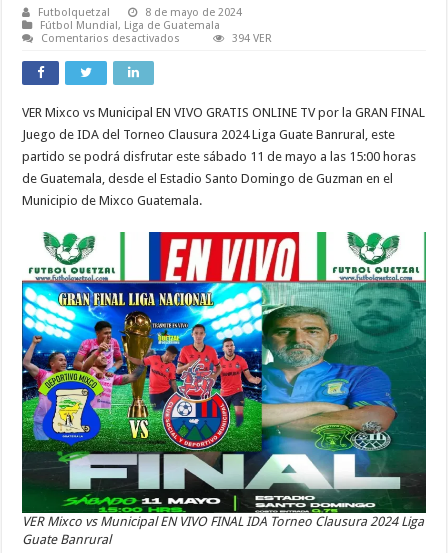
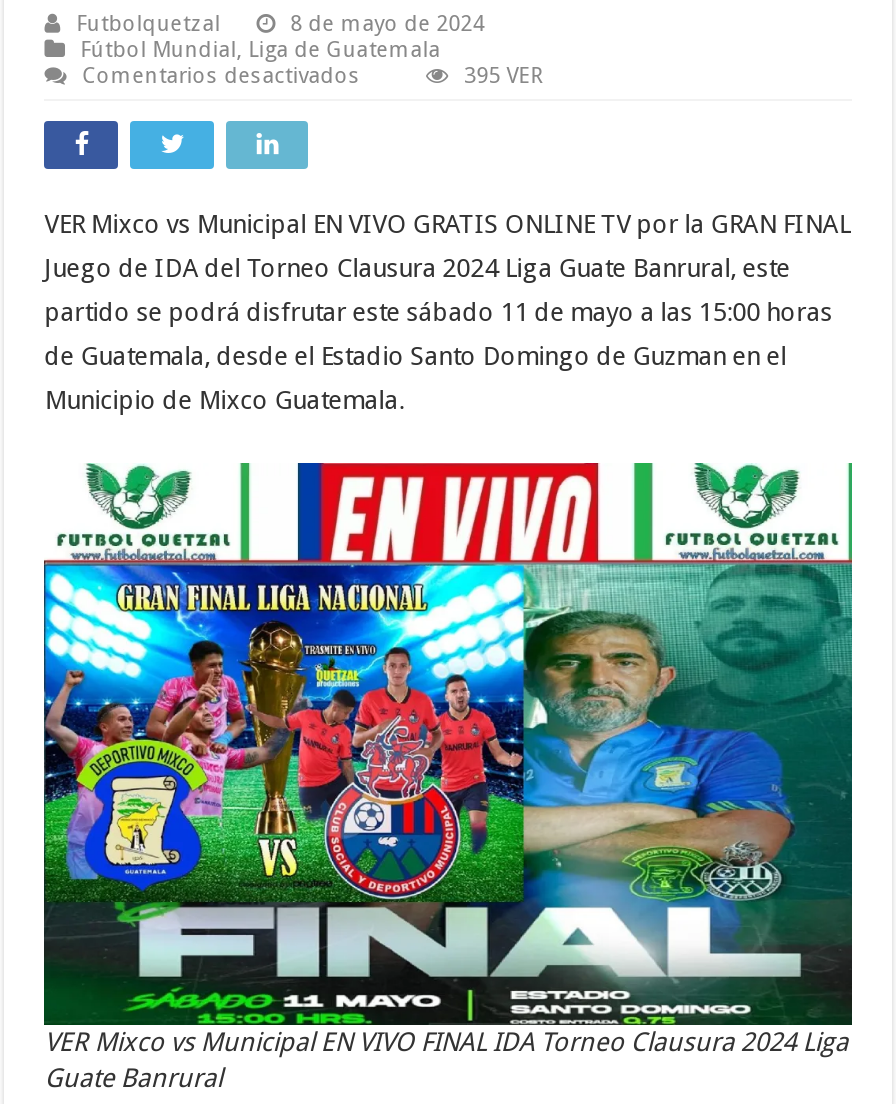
- 394 VER
+ 395 VER
